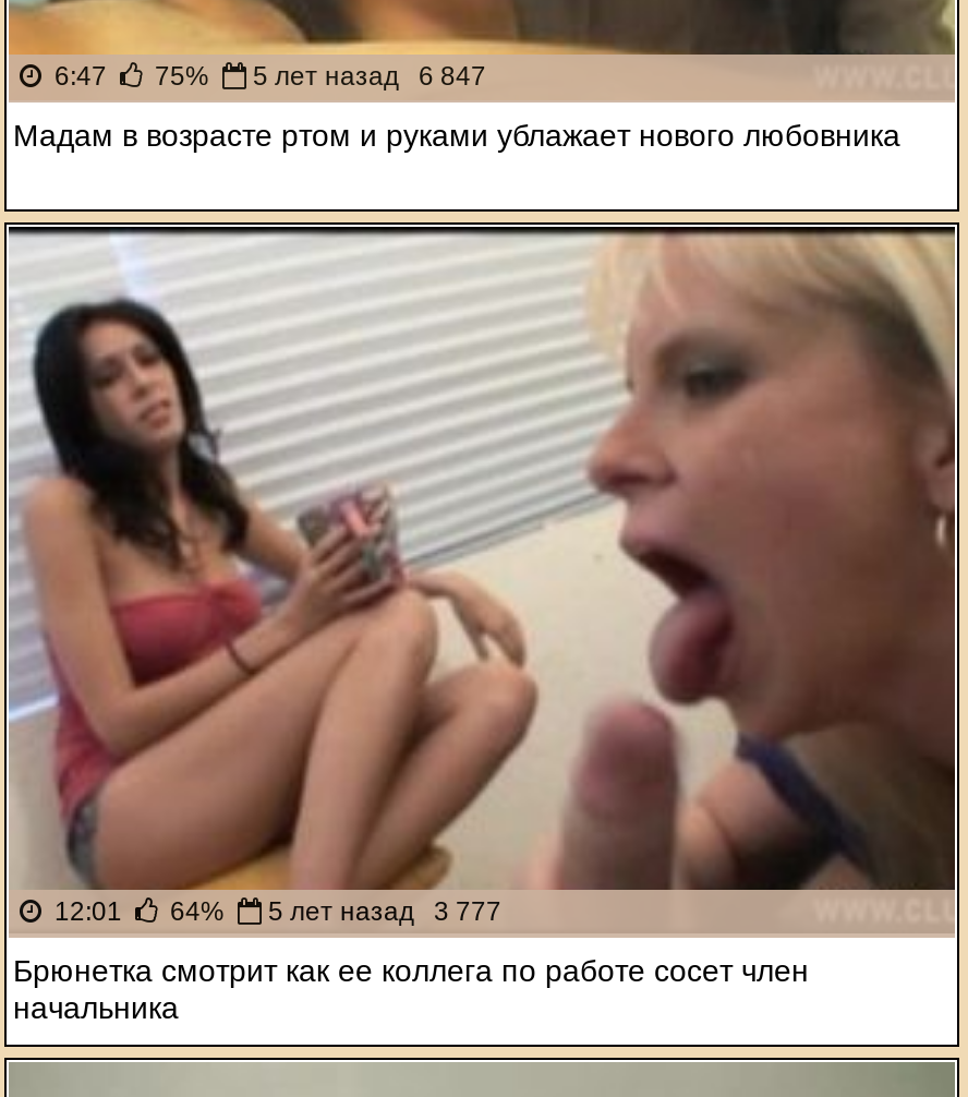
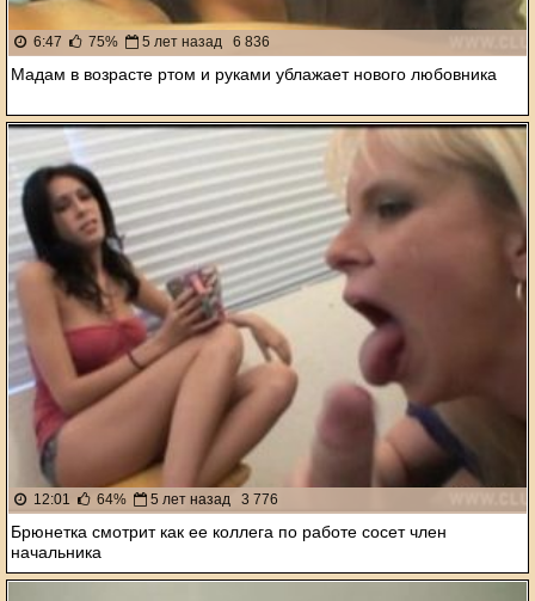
- 6:47 75% 5 лет назад 6 847
+ 6:47 75% 5 лет назад 6 836

- 12:01 64% 5 лет назад 3 777
+ 12:01 64% 5 лет назад 3 776
